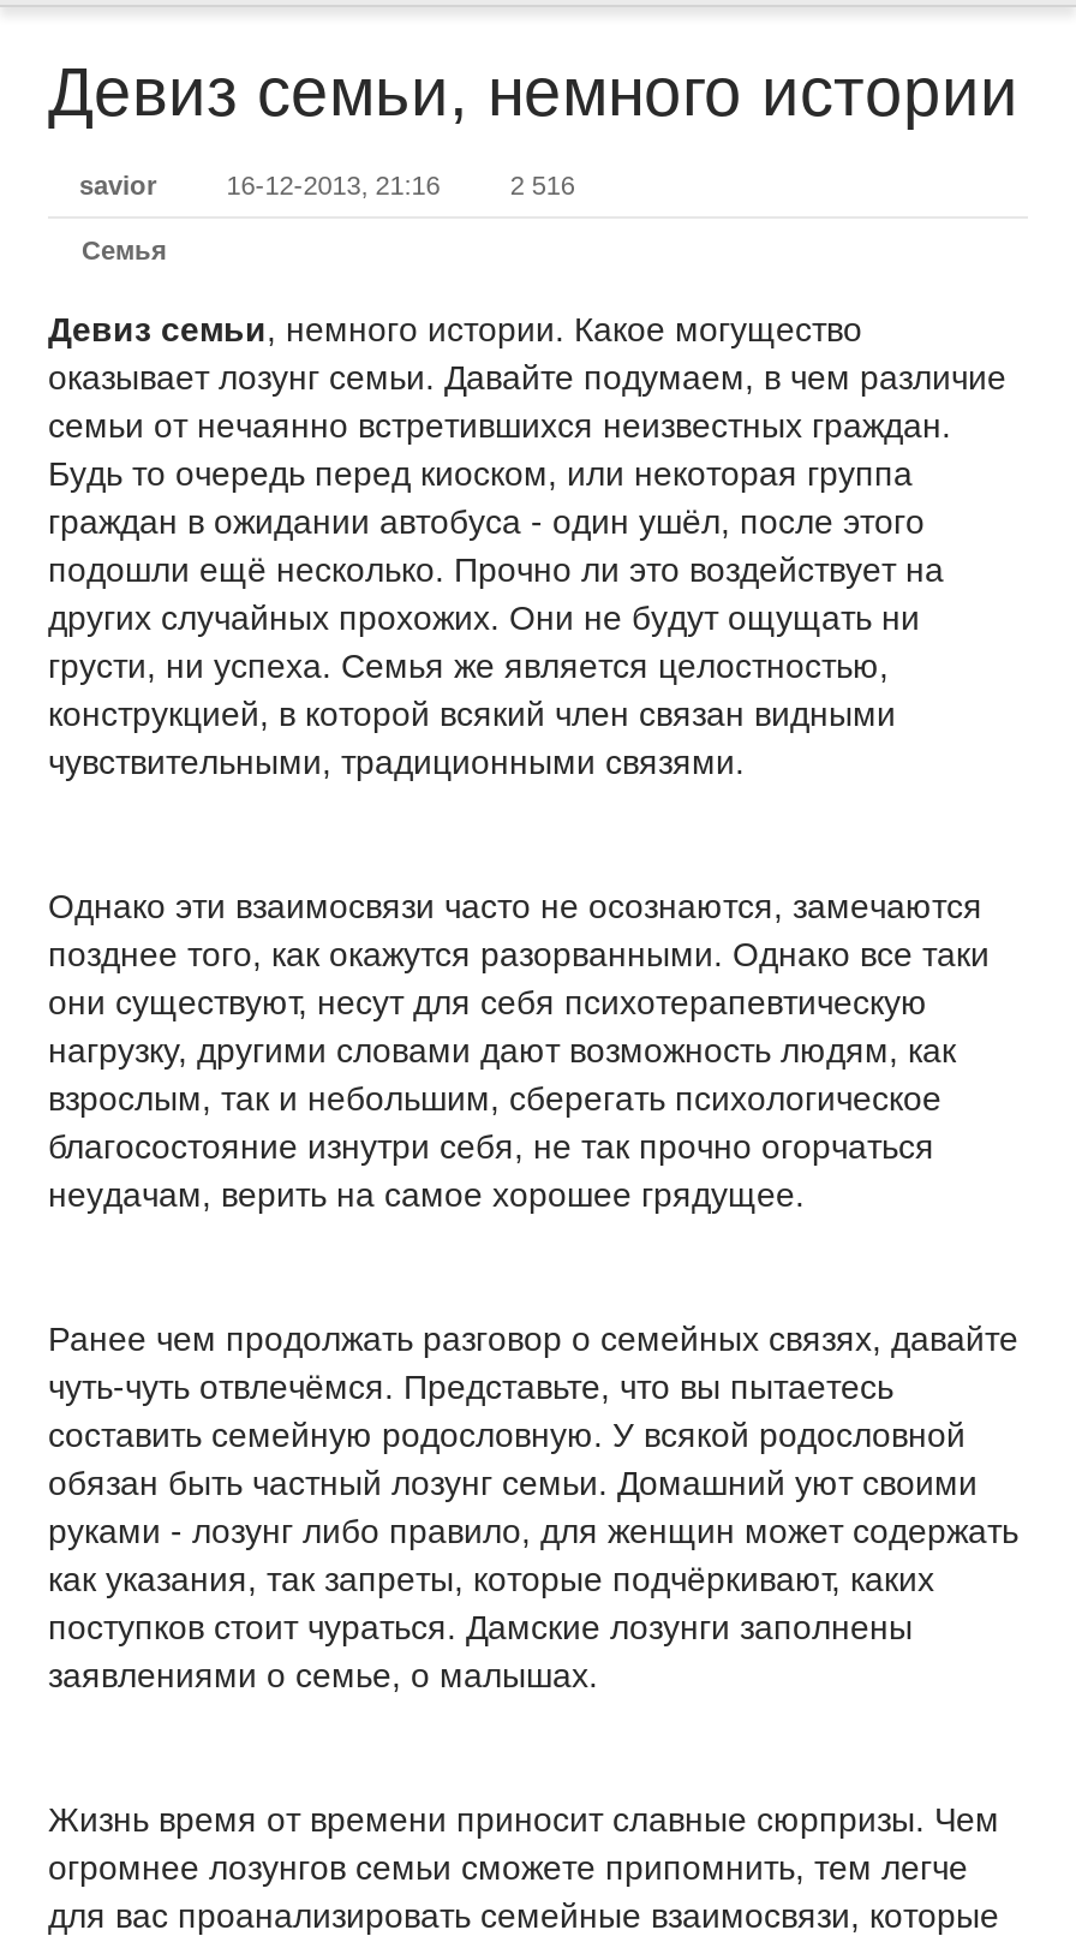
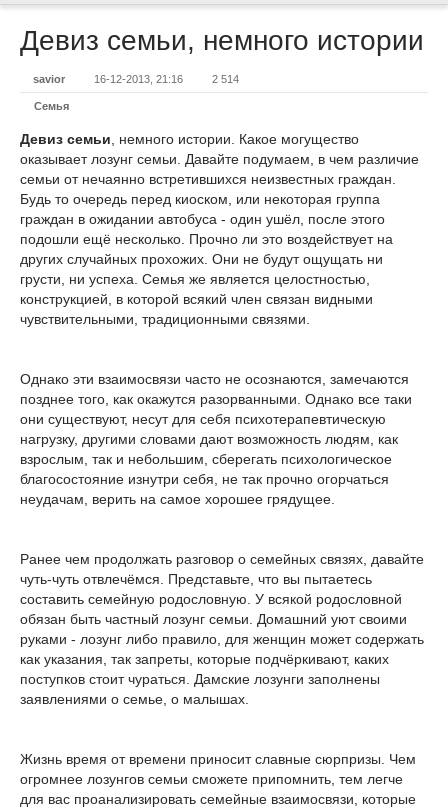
- 2 516
+ 2 514
